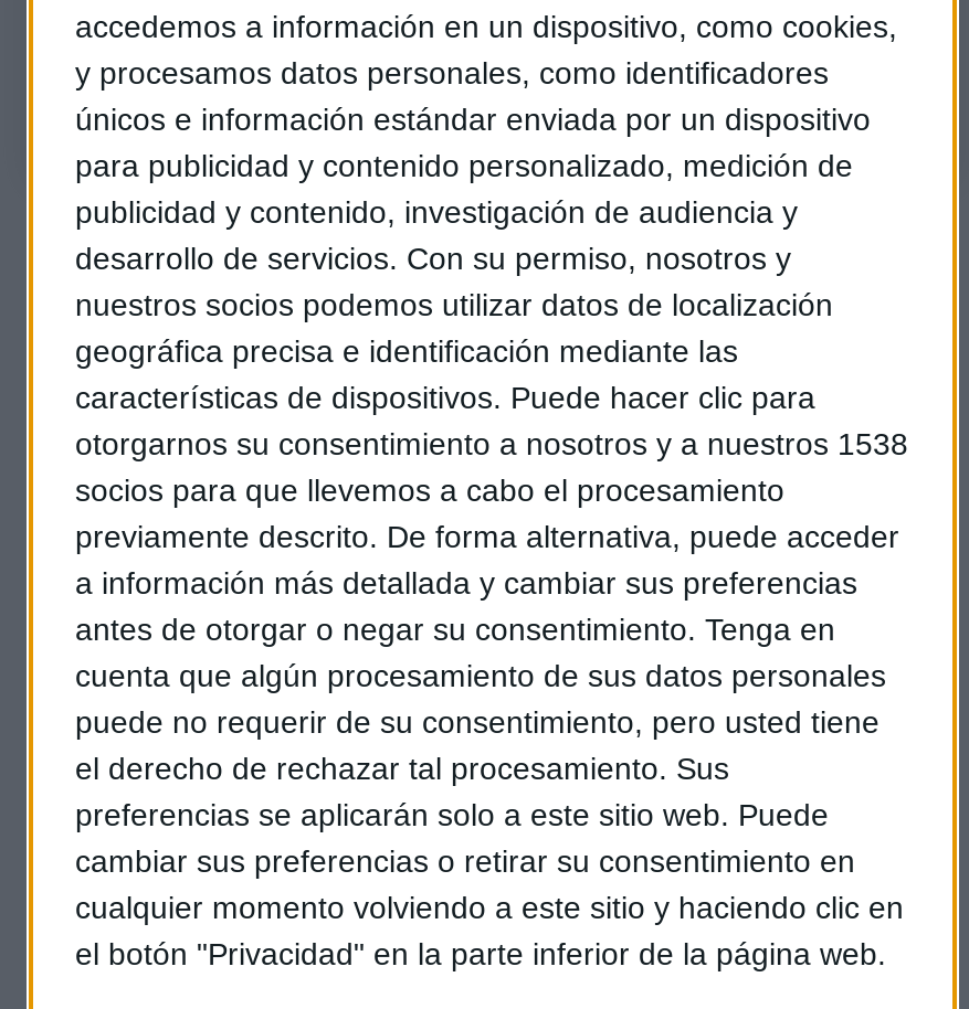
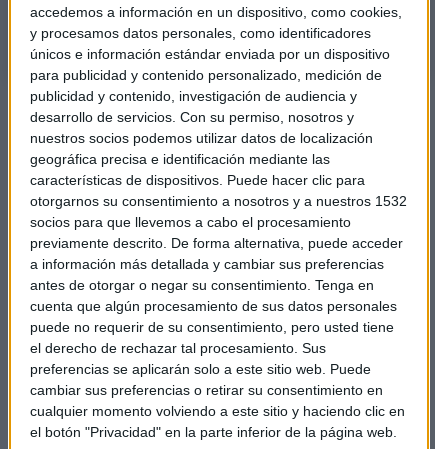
- otorgarnos su consentimiento a nosotros y a nuestros 1538
+ otorgarnos su consentimiento a nosotros y a nuestros 1532
